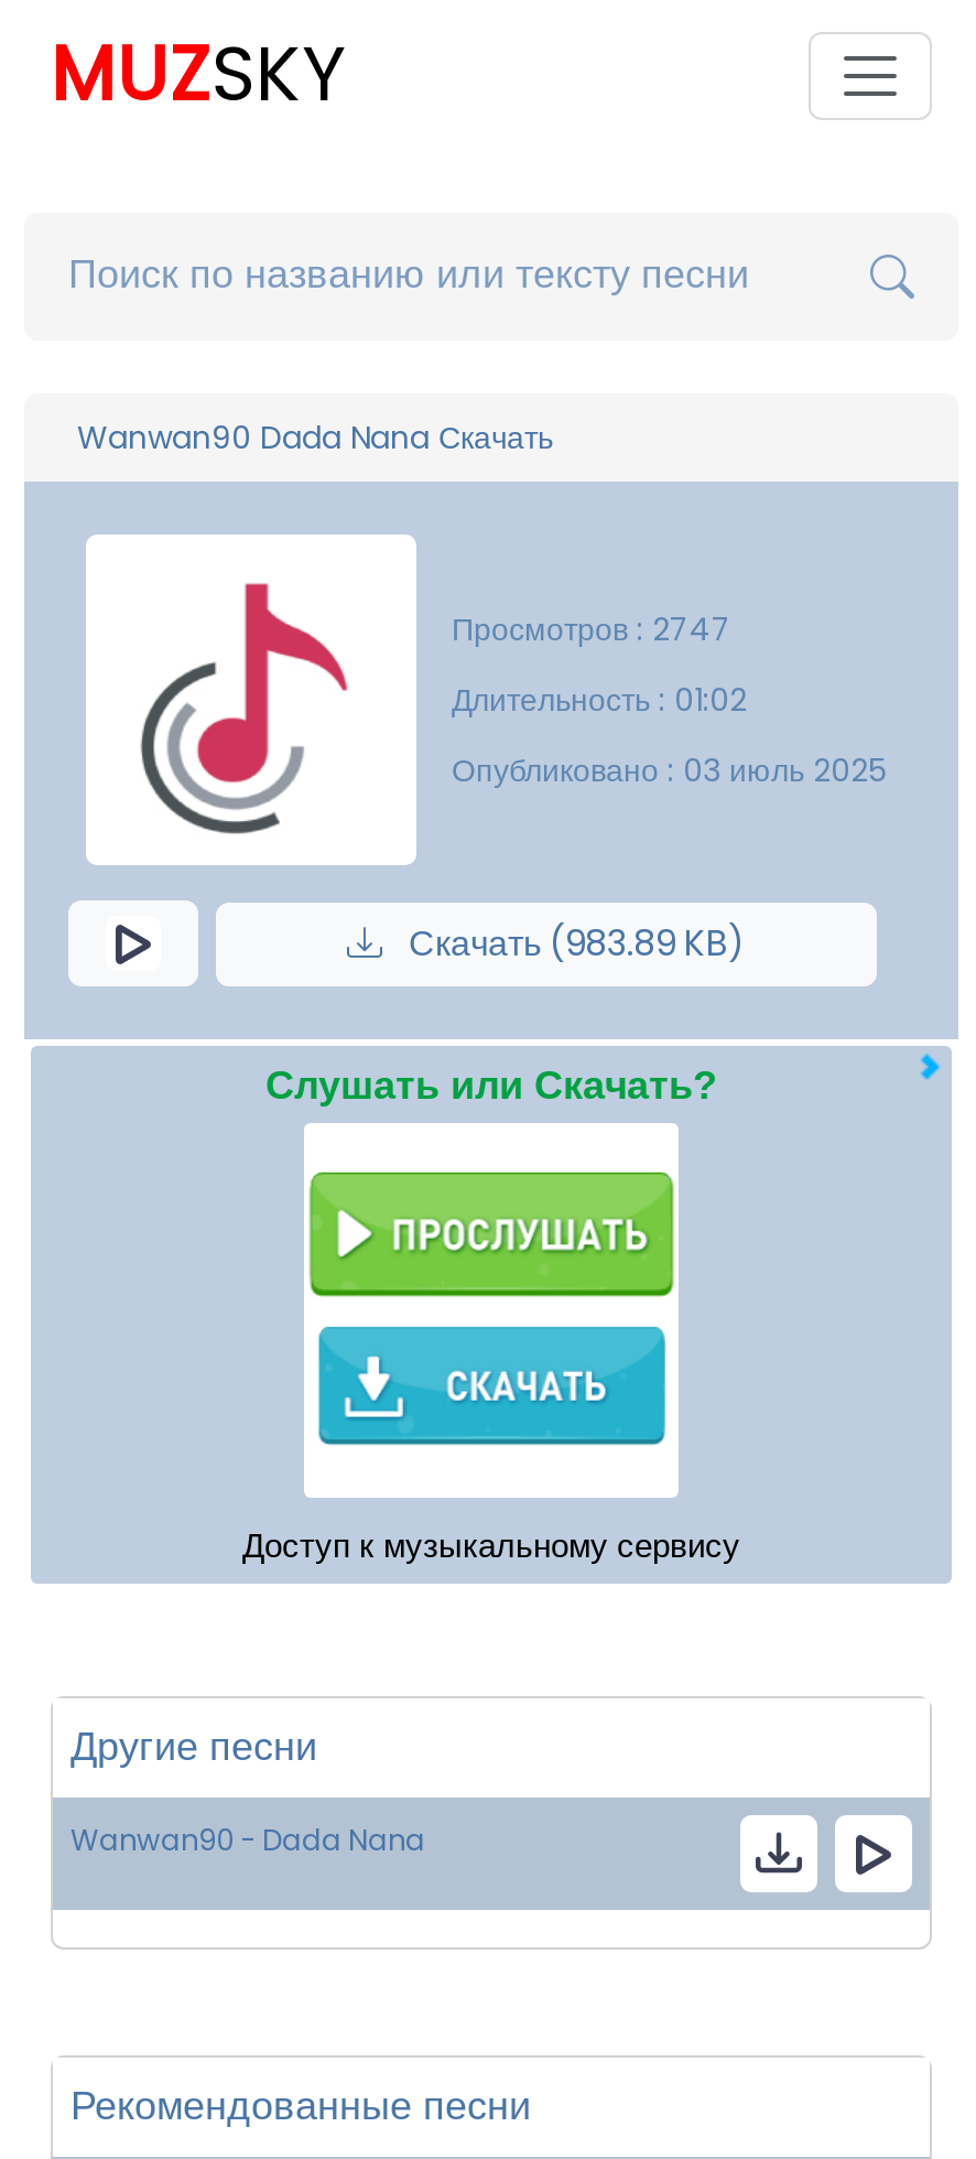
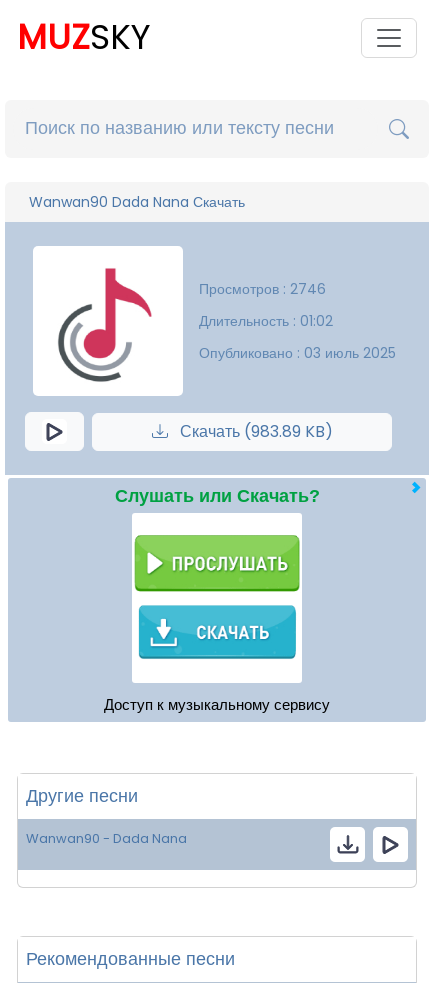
- Просмотров : 2747
+ Просмотров : 2746
